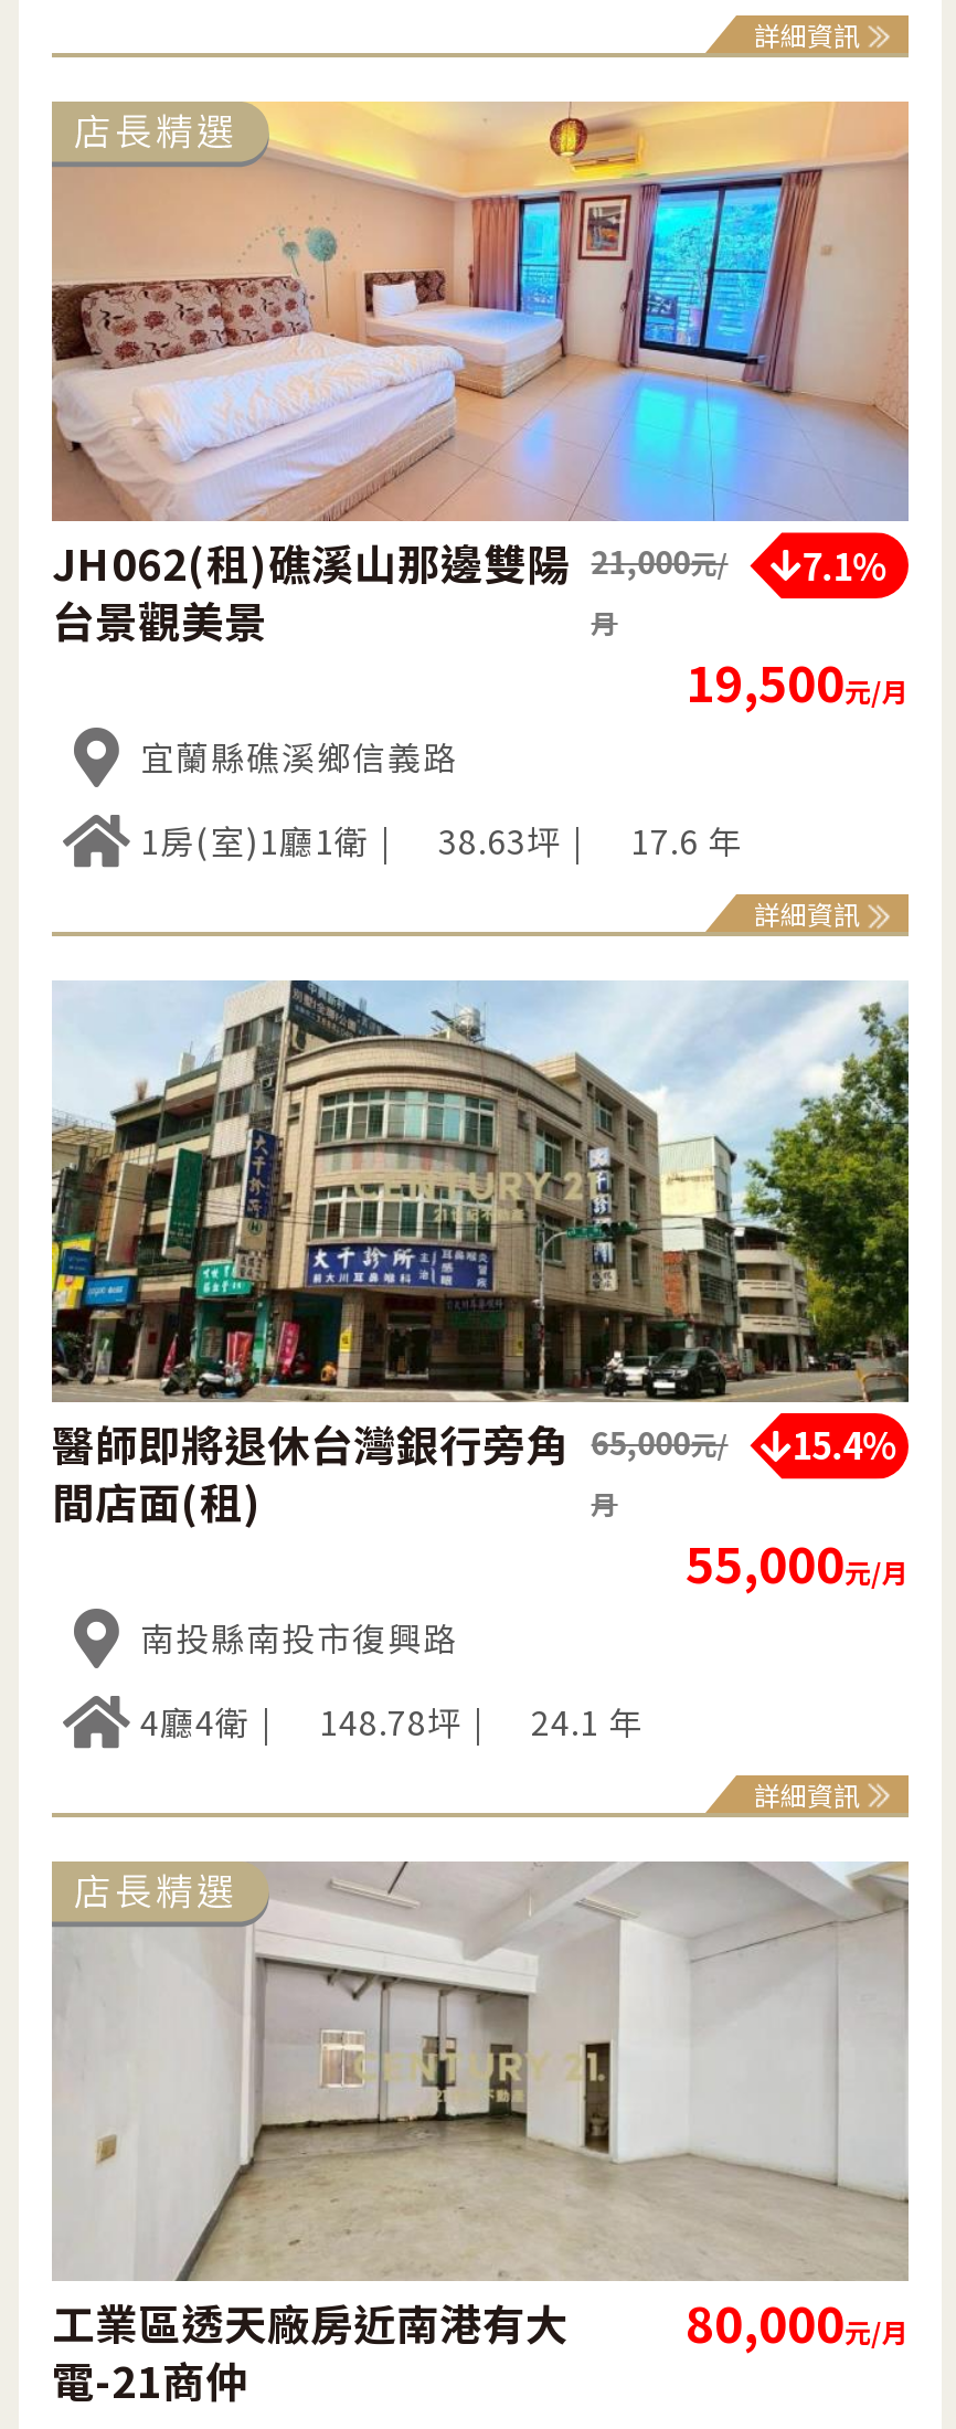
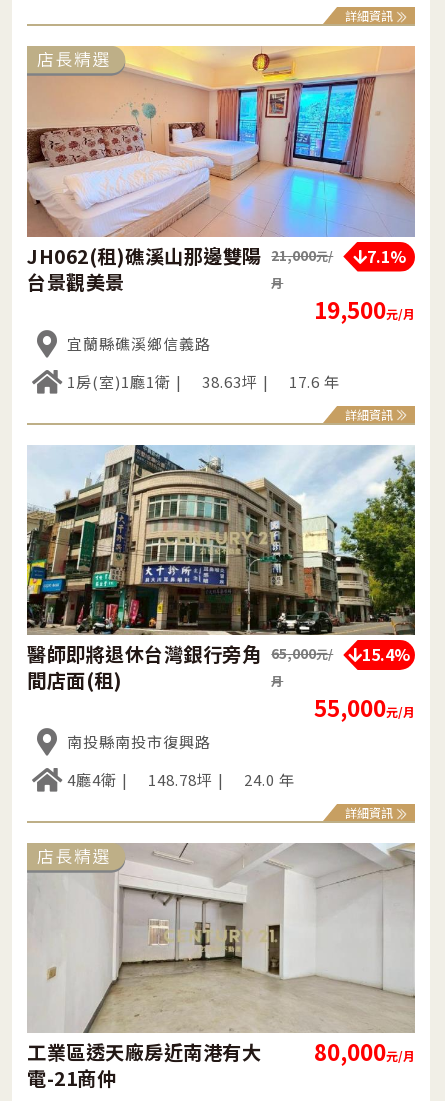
- 4廳4衛 148.78坪 24.1 年
+ 4廳4衛 148.78坪 24.0 年
